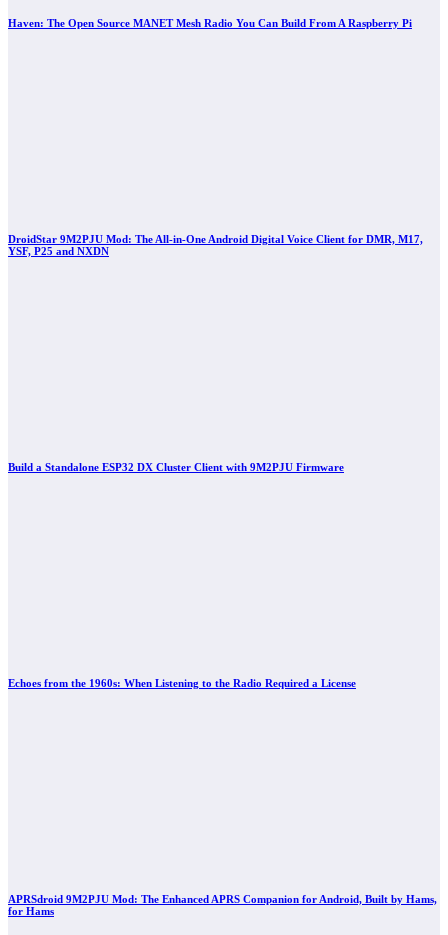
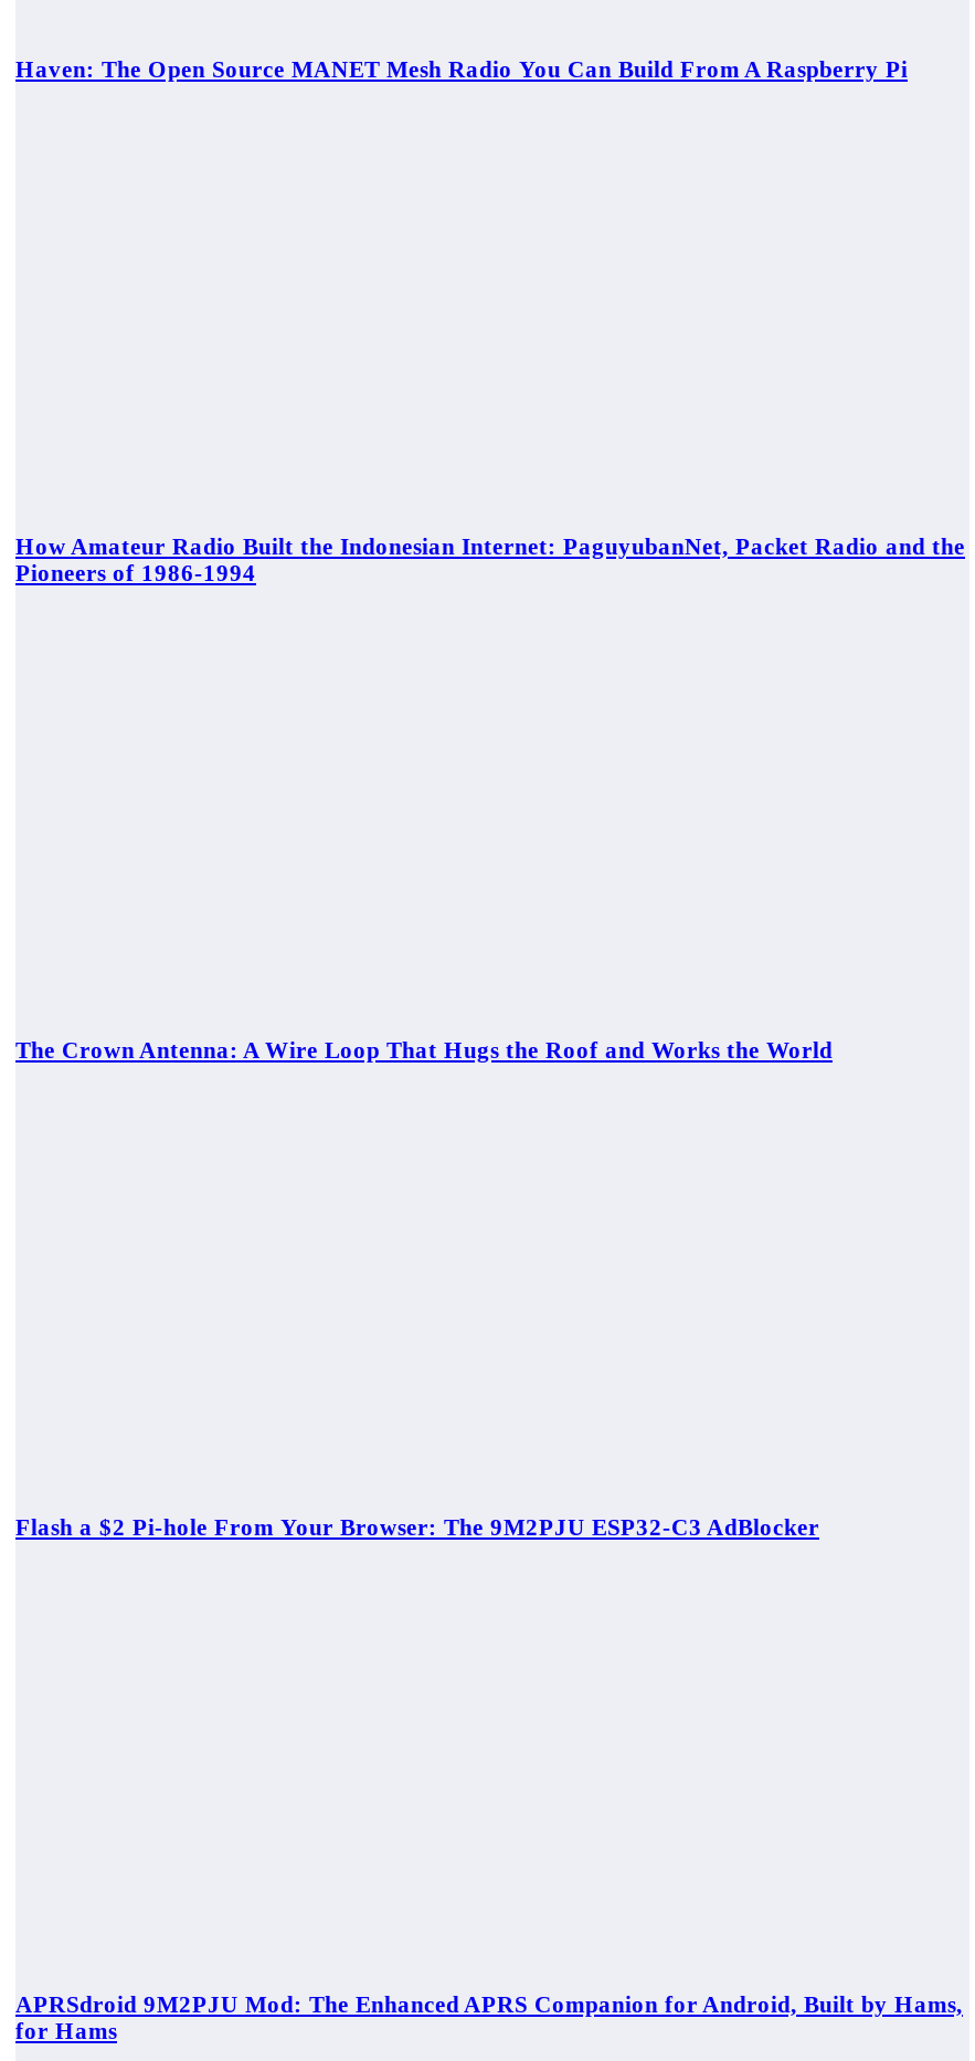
- DroidStar 9M2PJU Mod: The All-in-One Android Digital Voice Client for DMR, M17,
- YSF, P25 and NXDN
+ How Amateur Radio Built the Indonesian Internet: PaguyubanNet, Packet Radio and the
+ Pioneers of 1986-1994

- Build a Standalone ESP32 DX Cluster Client with 9M2PJU Firmware
+ The Crown Antenna: A Wire Loop That Hugs the Roof and Works the World

- Echoes from the 1960s: When Listening to the Radio Required a License
+ Flash a $2 Pi-hole From Your Browser: The 9M2PJU ESP32-C3 AdBlocker
